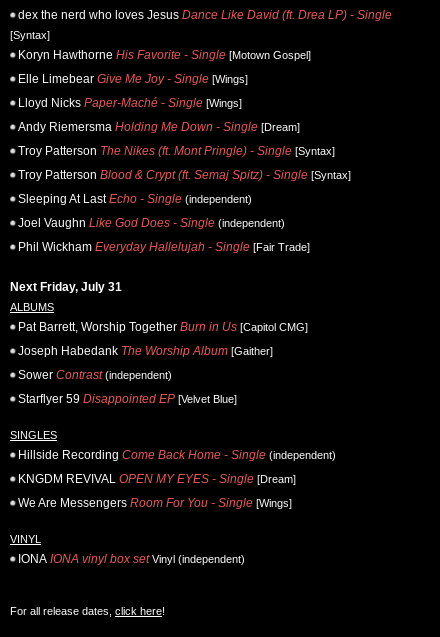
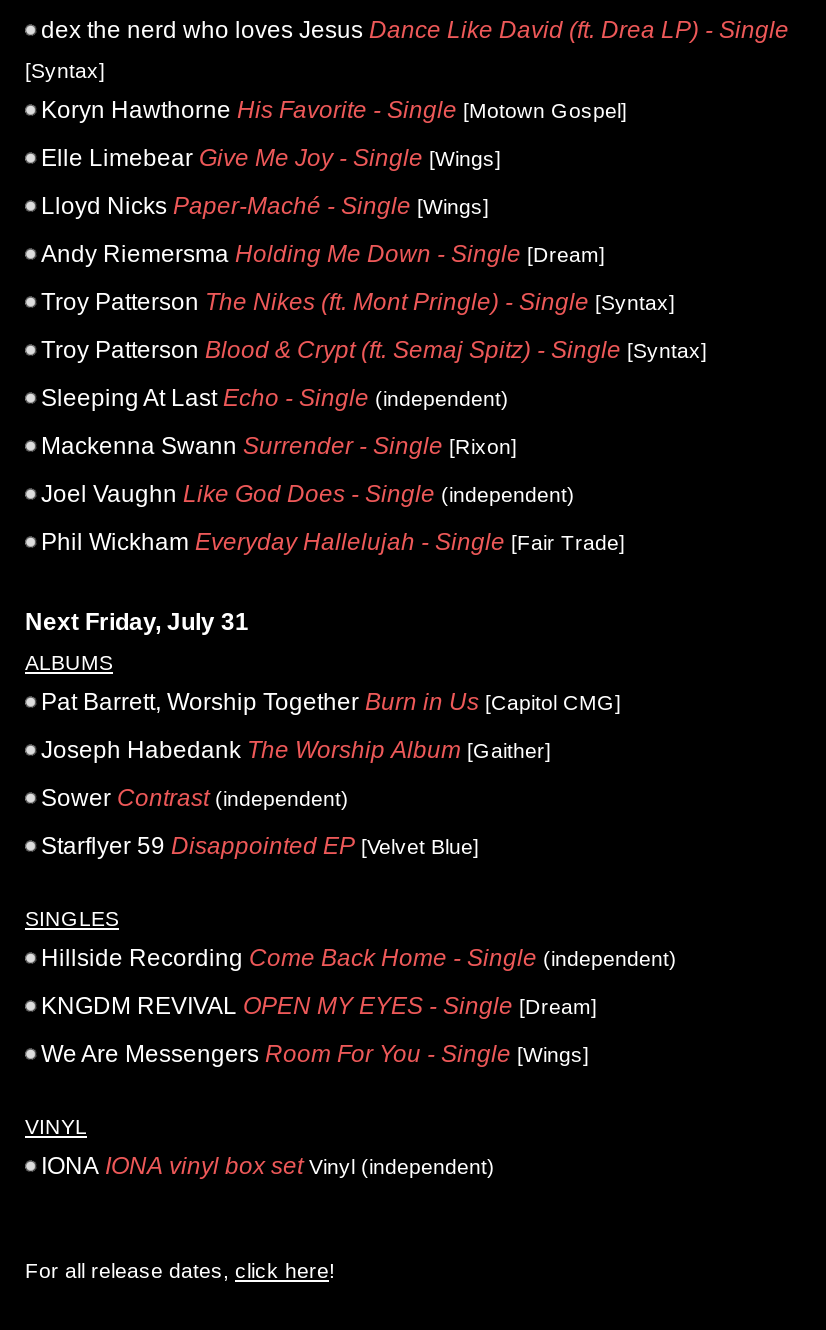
+ Mackenna Swann Surrender - Single [Rixon]
